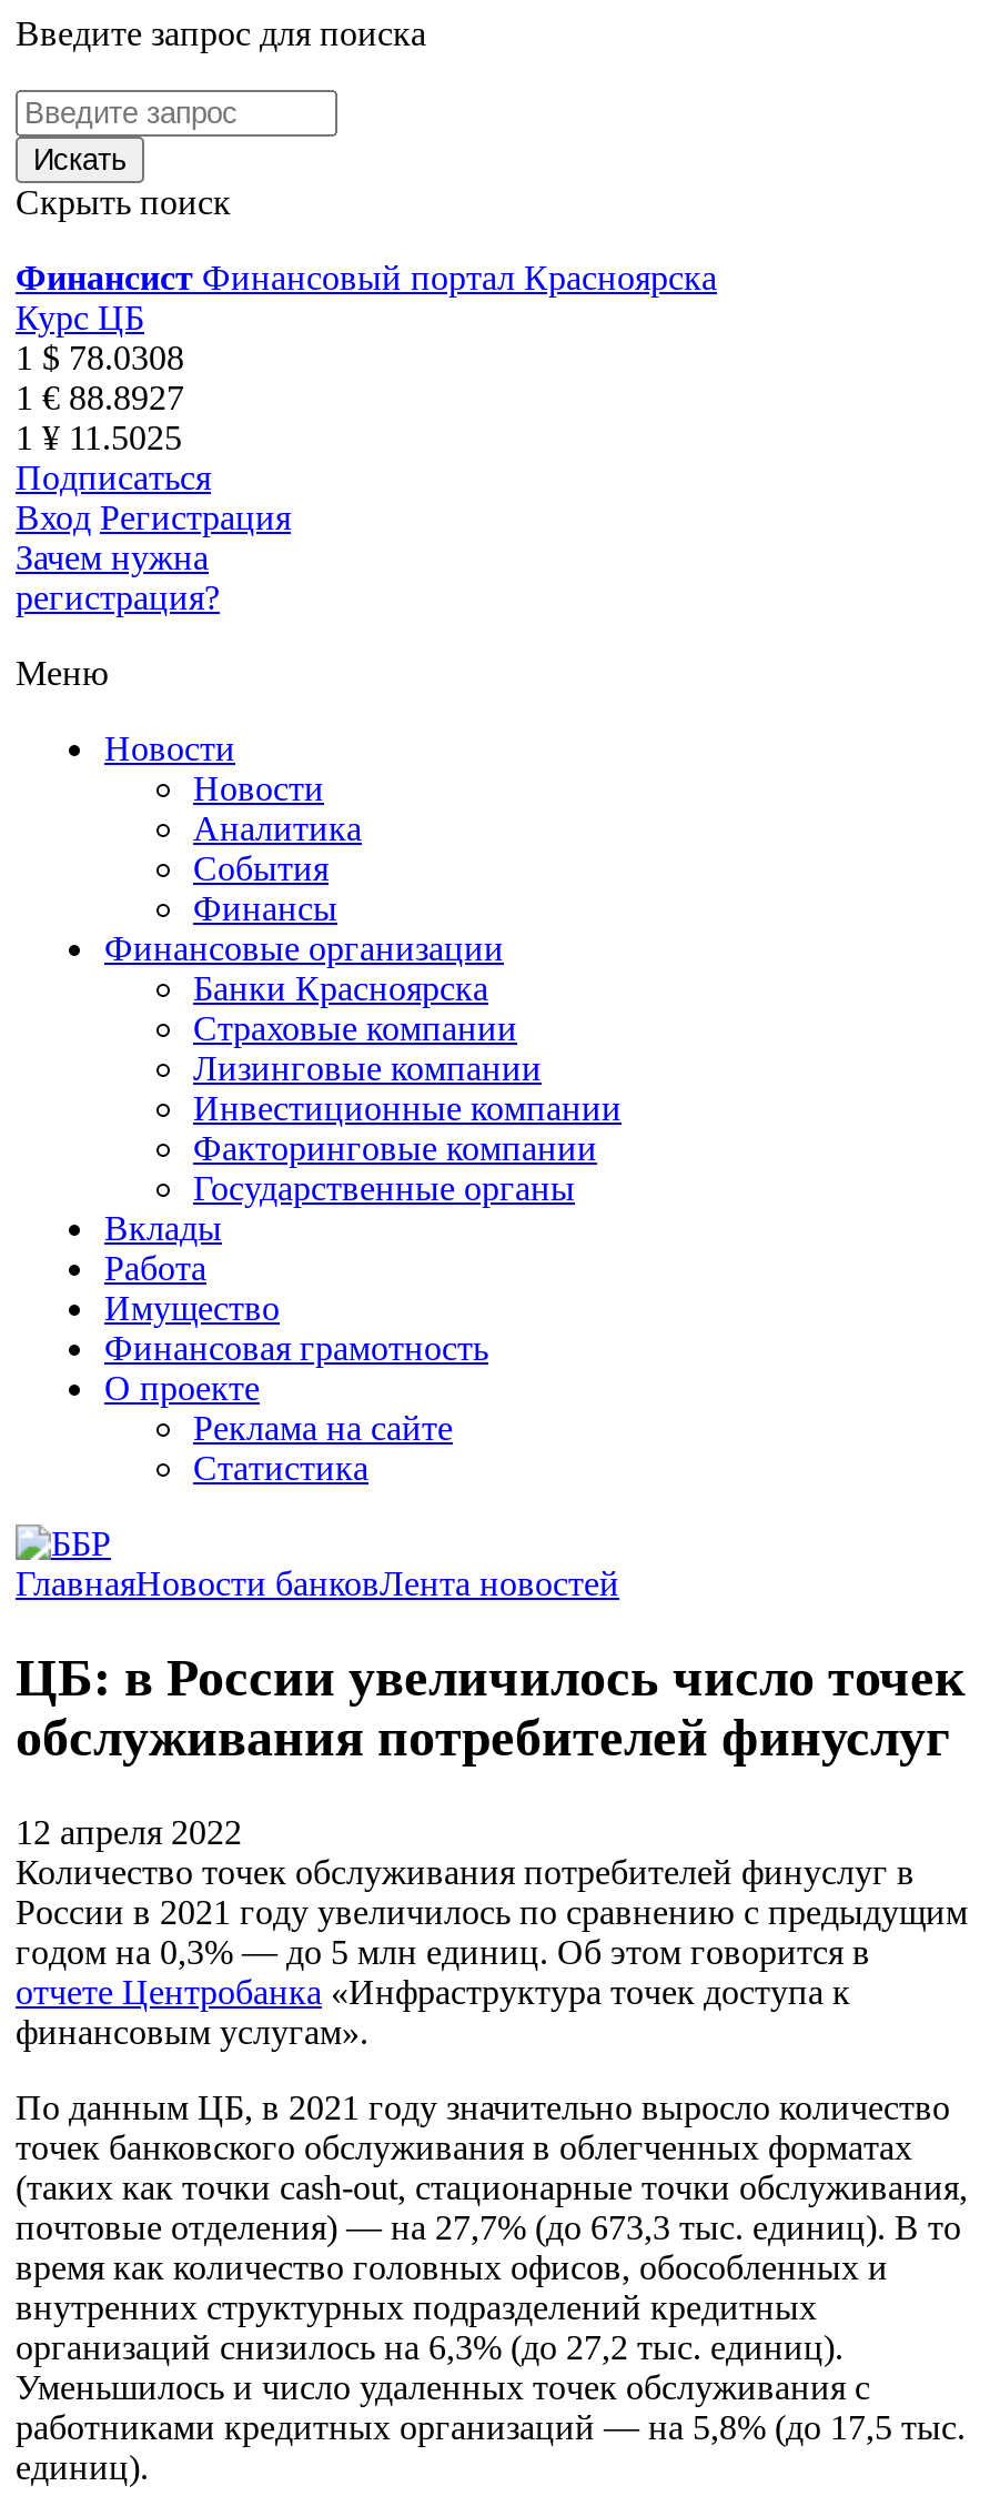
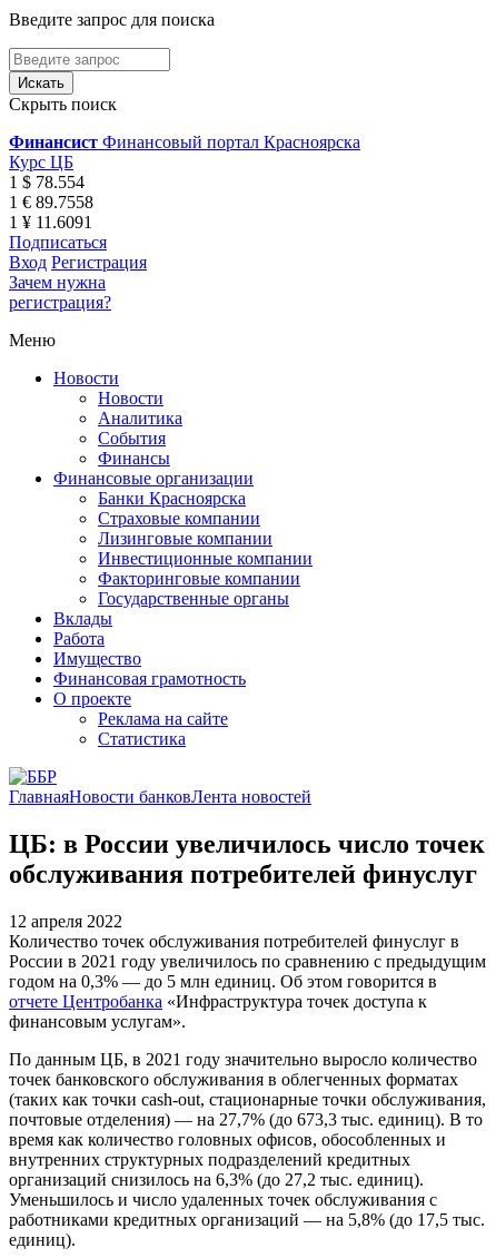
- 1 $ 78.0308
+ 1 $ 78.554

- 1 € 88.8927
+ 1 € 89.7558

- 1 ¥ 11.5025
+ 1 ¥ 11.6091
